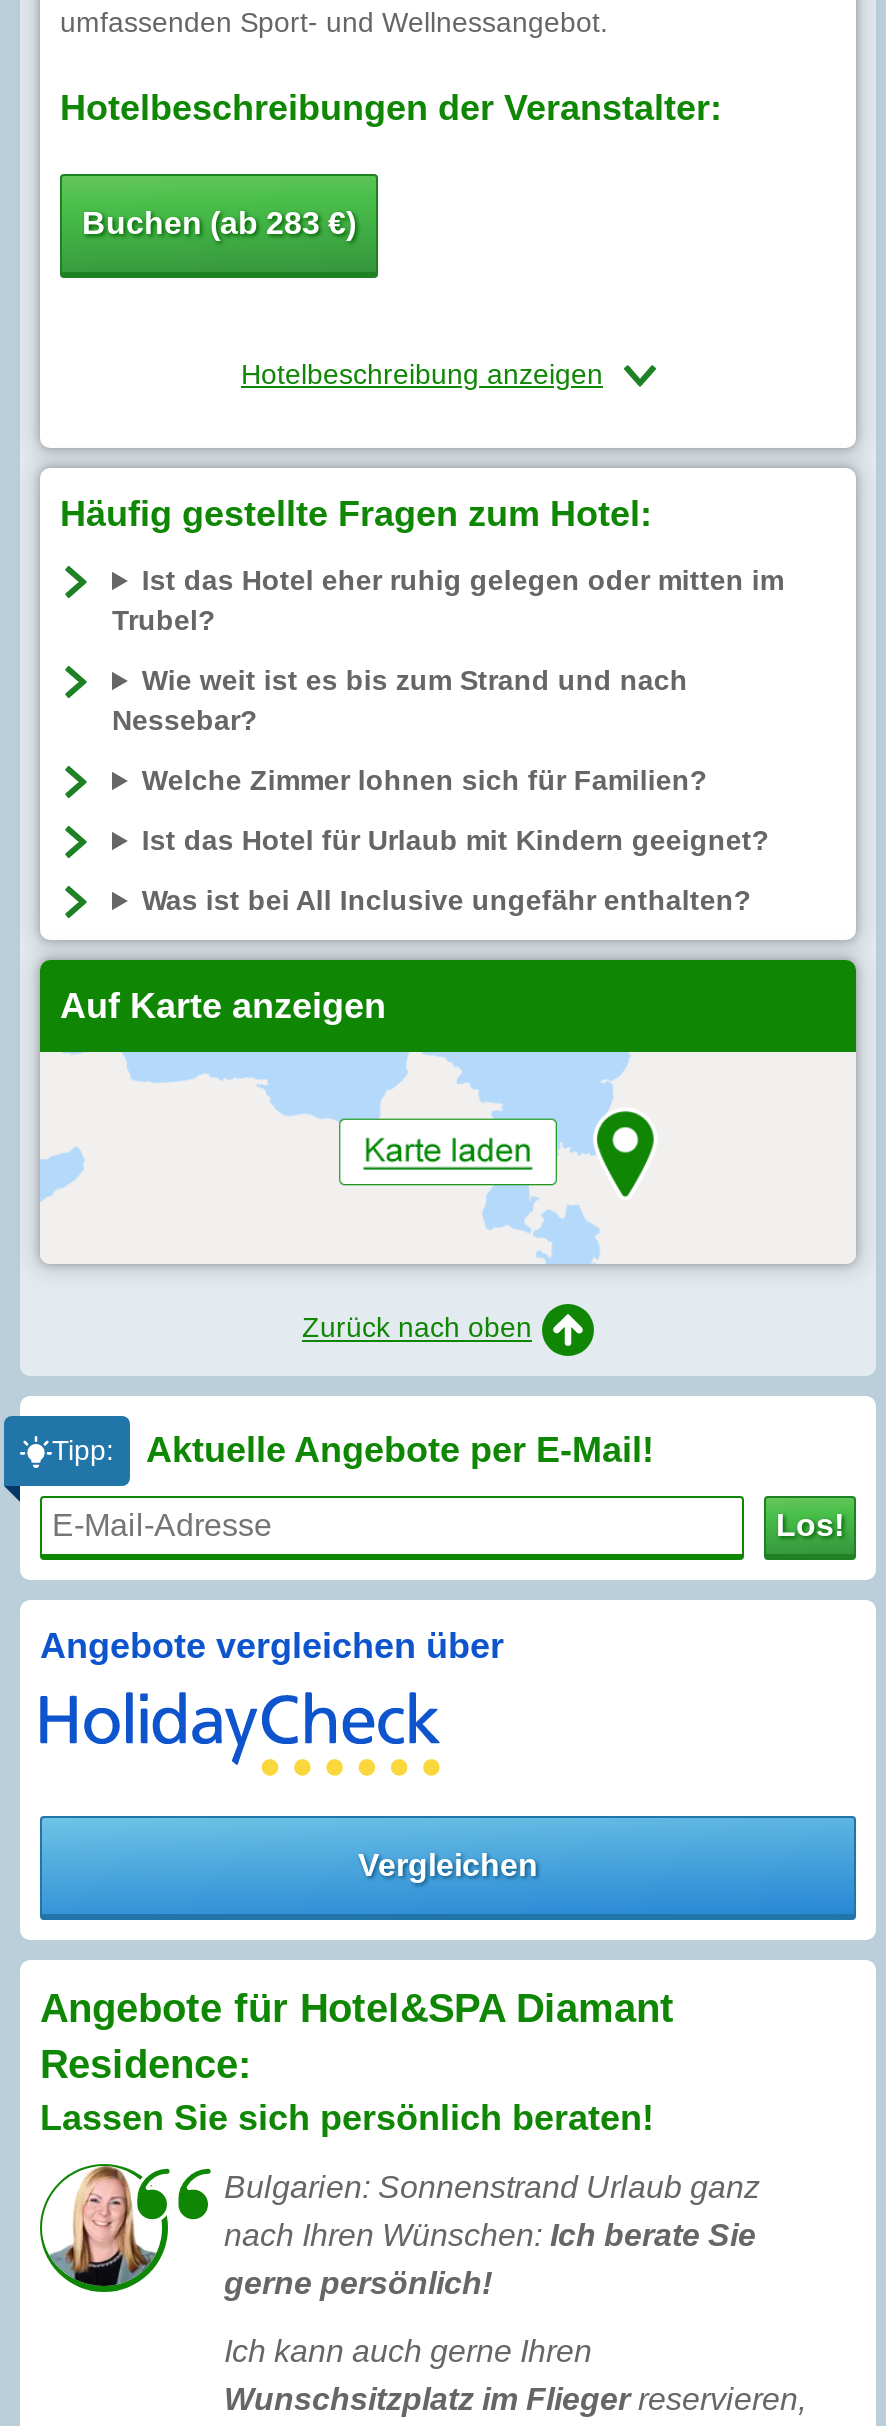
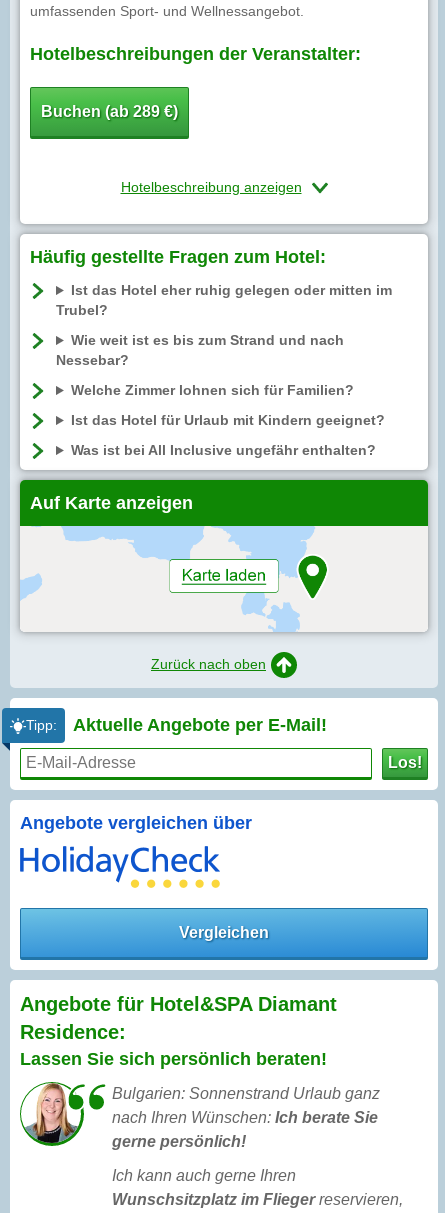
- Buchen (ab 283 €)
+ Buchen (ab 289 €)
